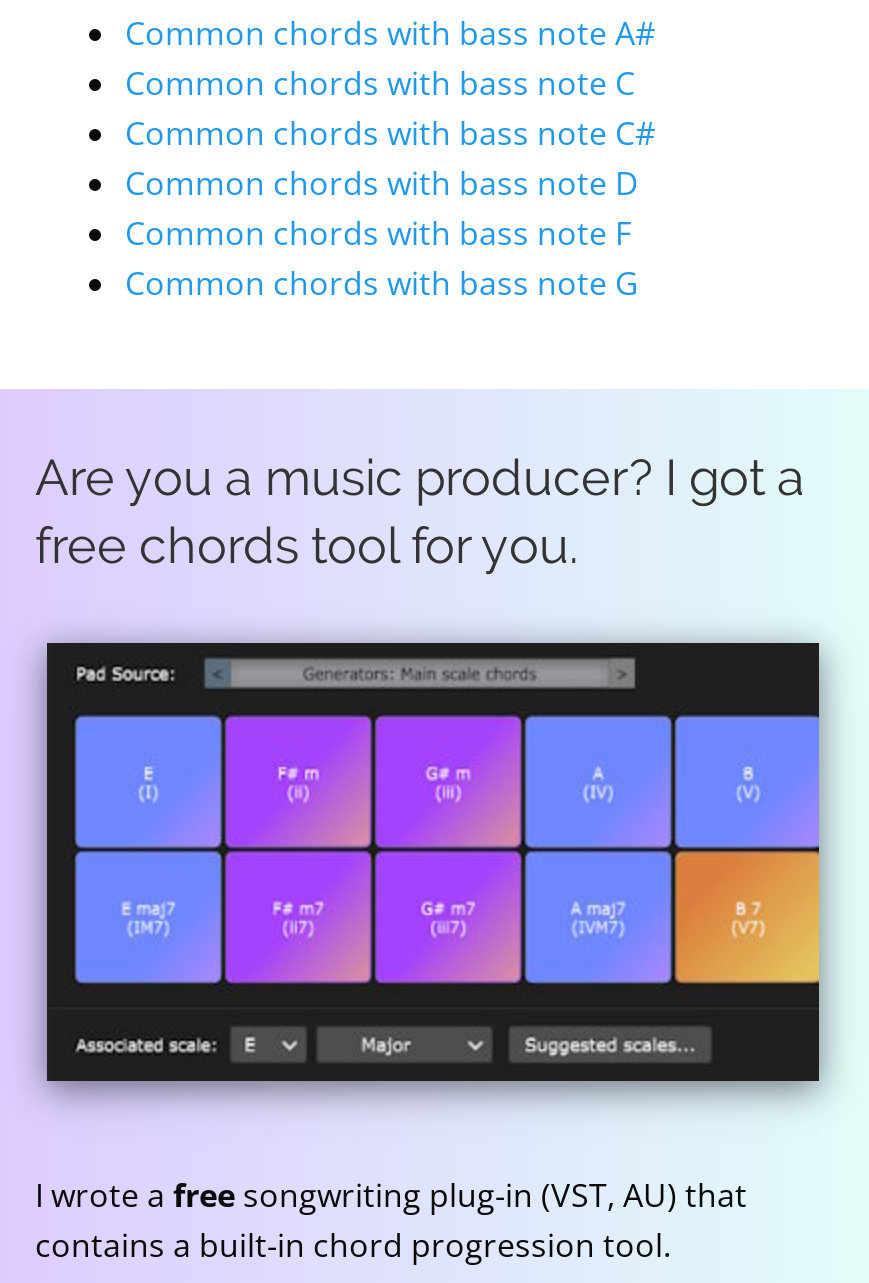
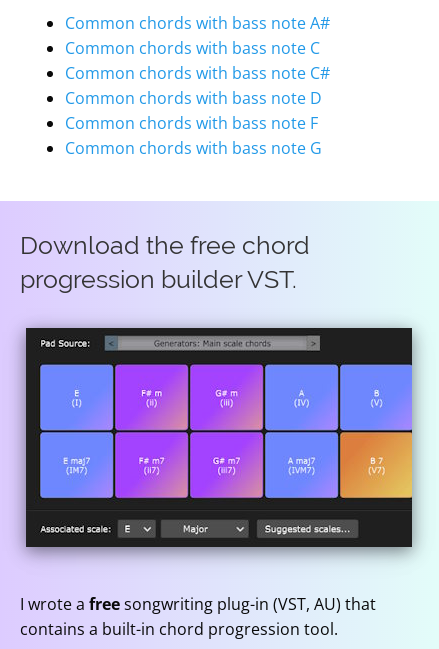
- Are you a music producer? I got a
- free chords tool for you.
+ Download the free chord
+ progression builder VST.
